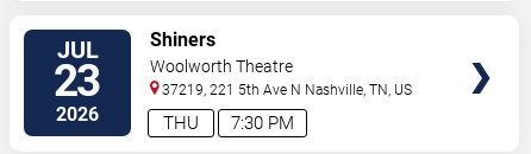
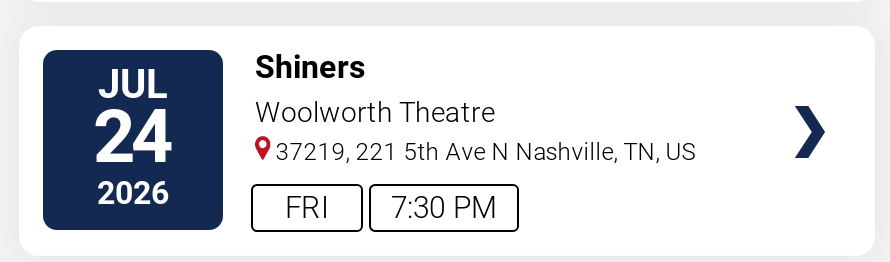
- 23
+ 24

- THU
+ FRI
